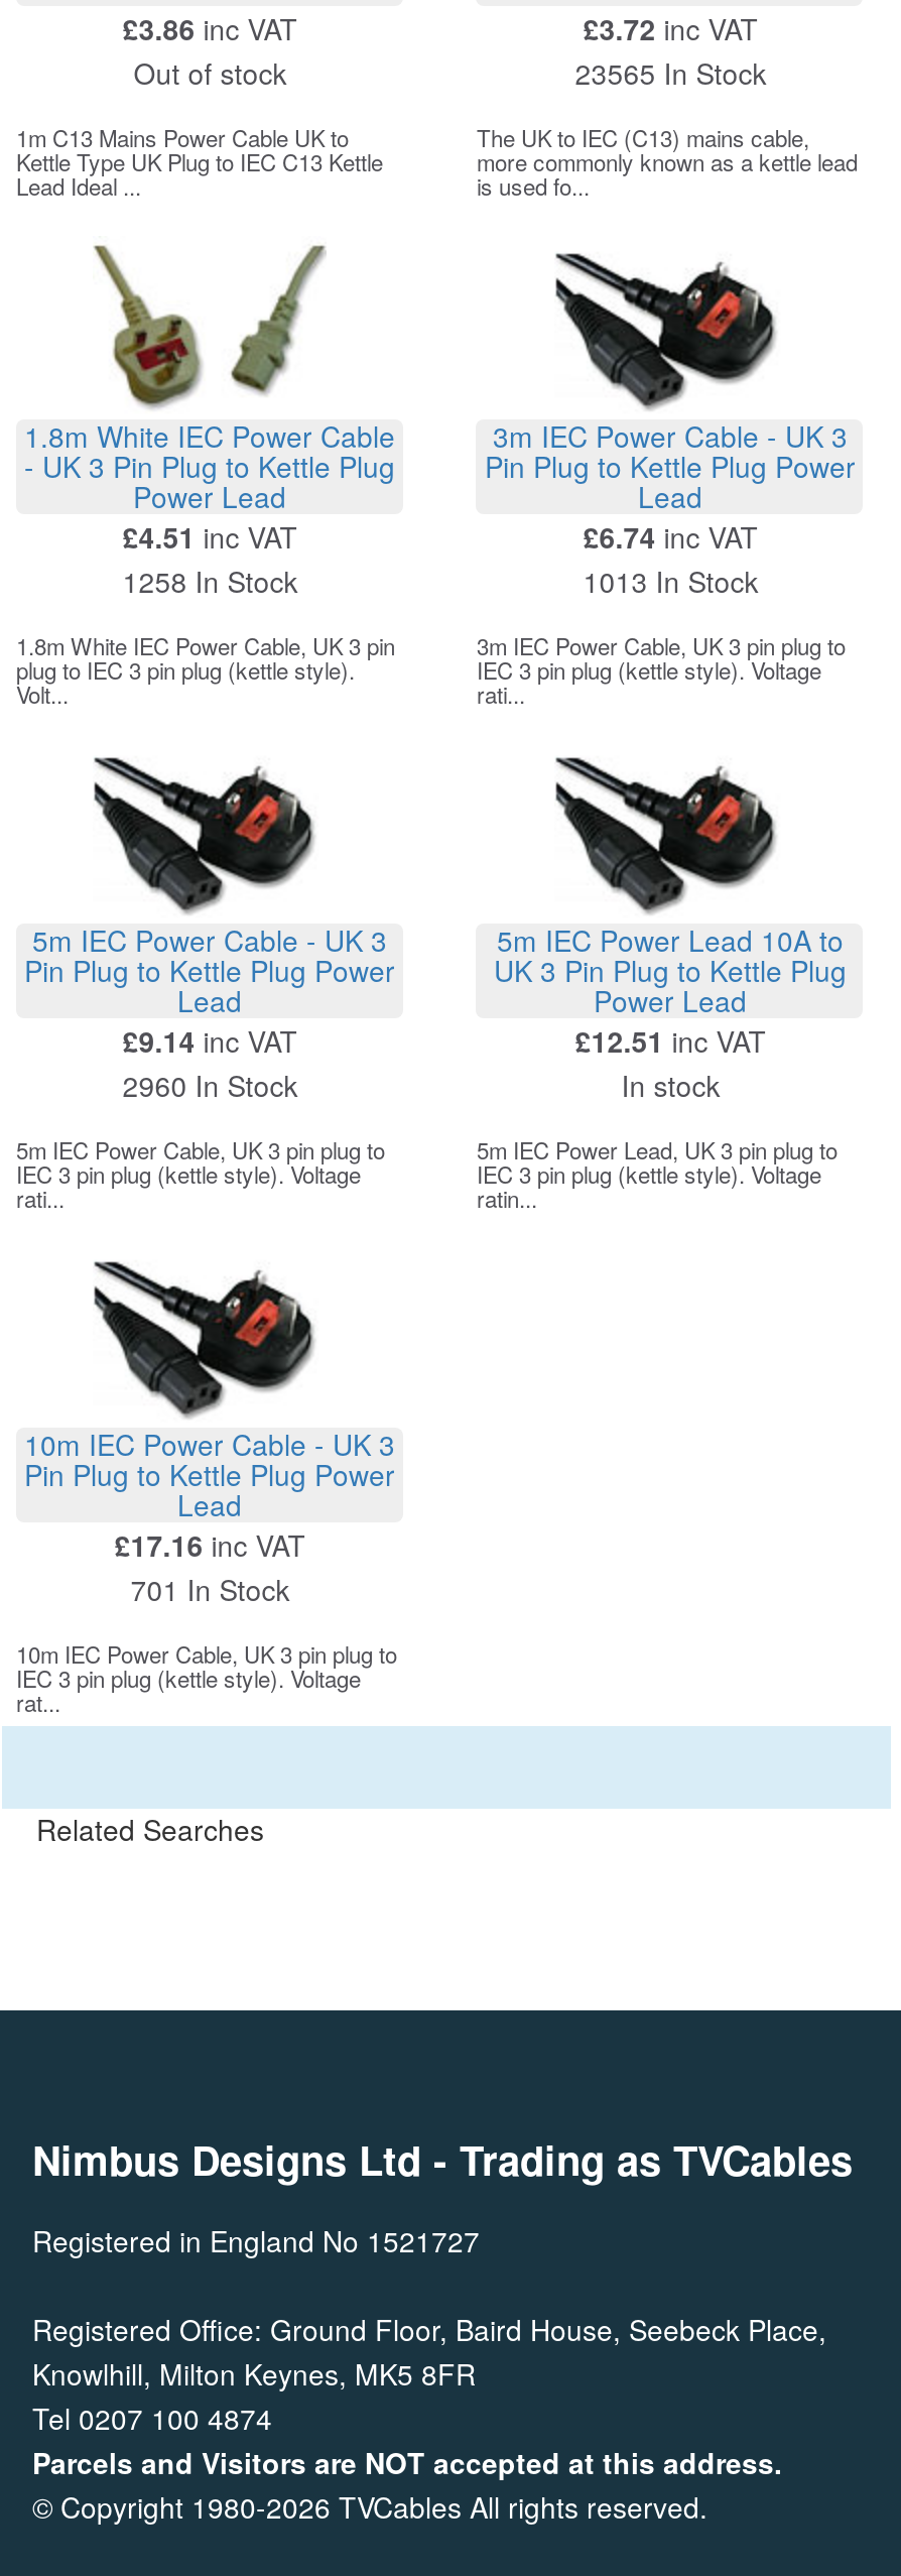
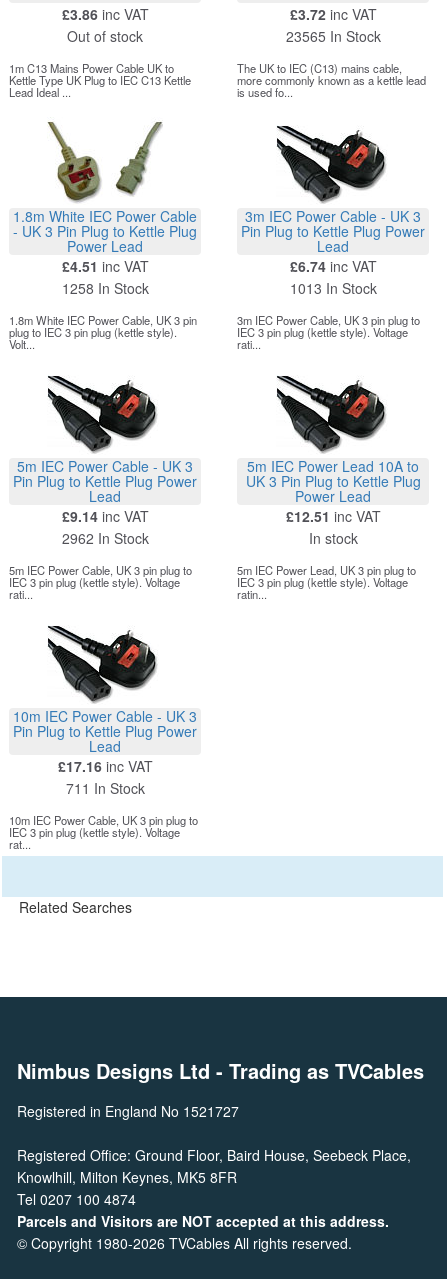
- 2960 In Stock
+ 2962 In Stock

- 701 In Stock
+ 711 In Stock
